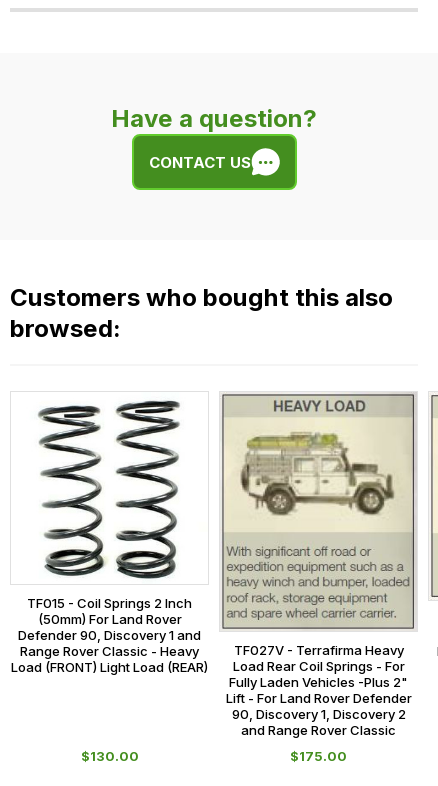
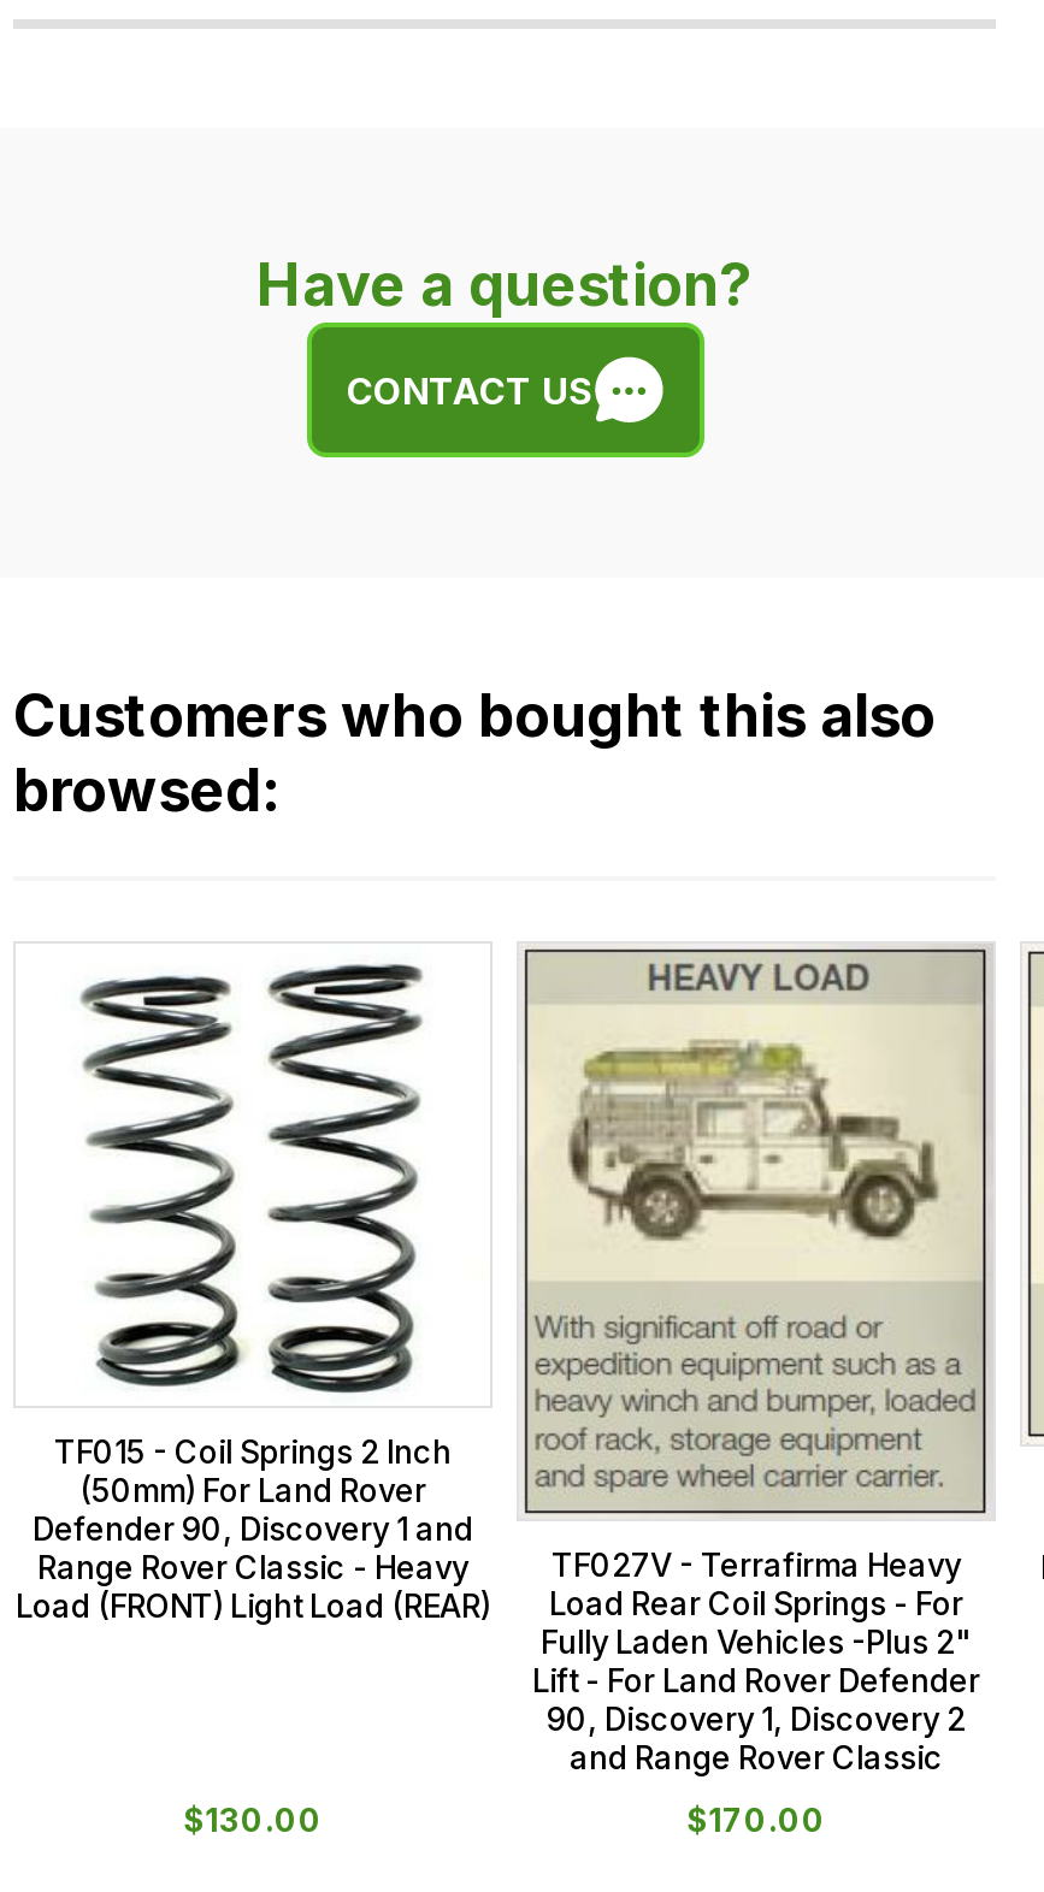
- $‌175.00
+ $‌170.00
